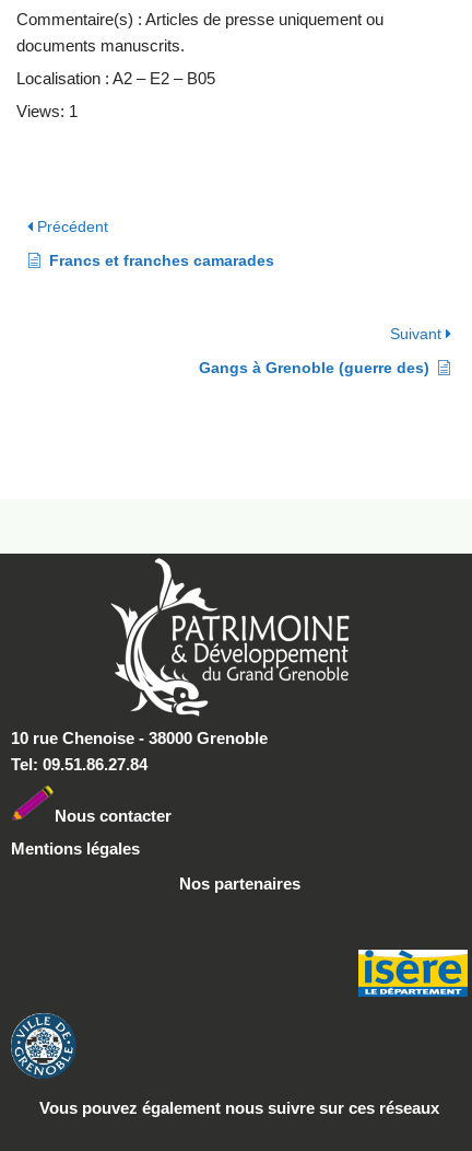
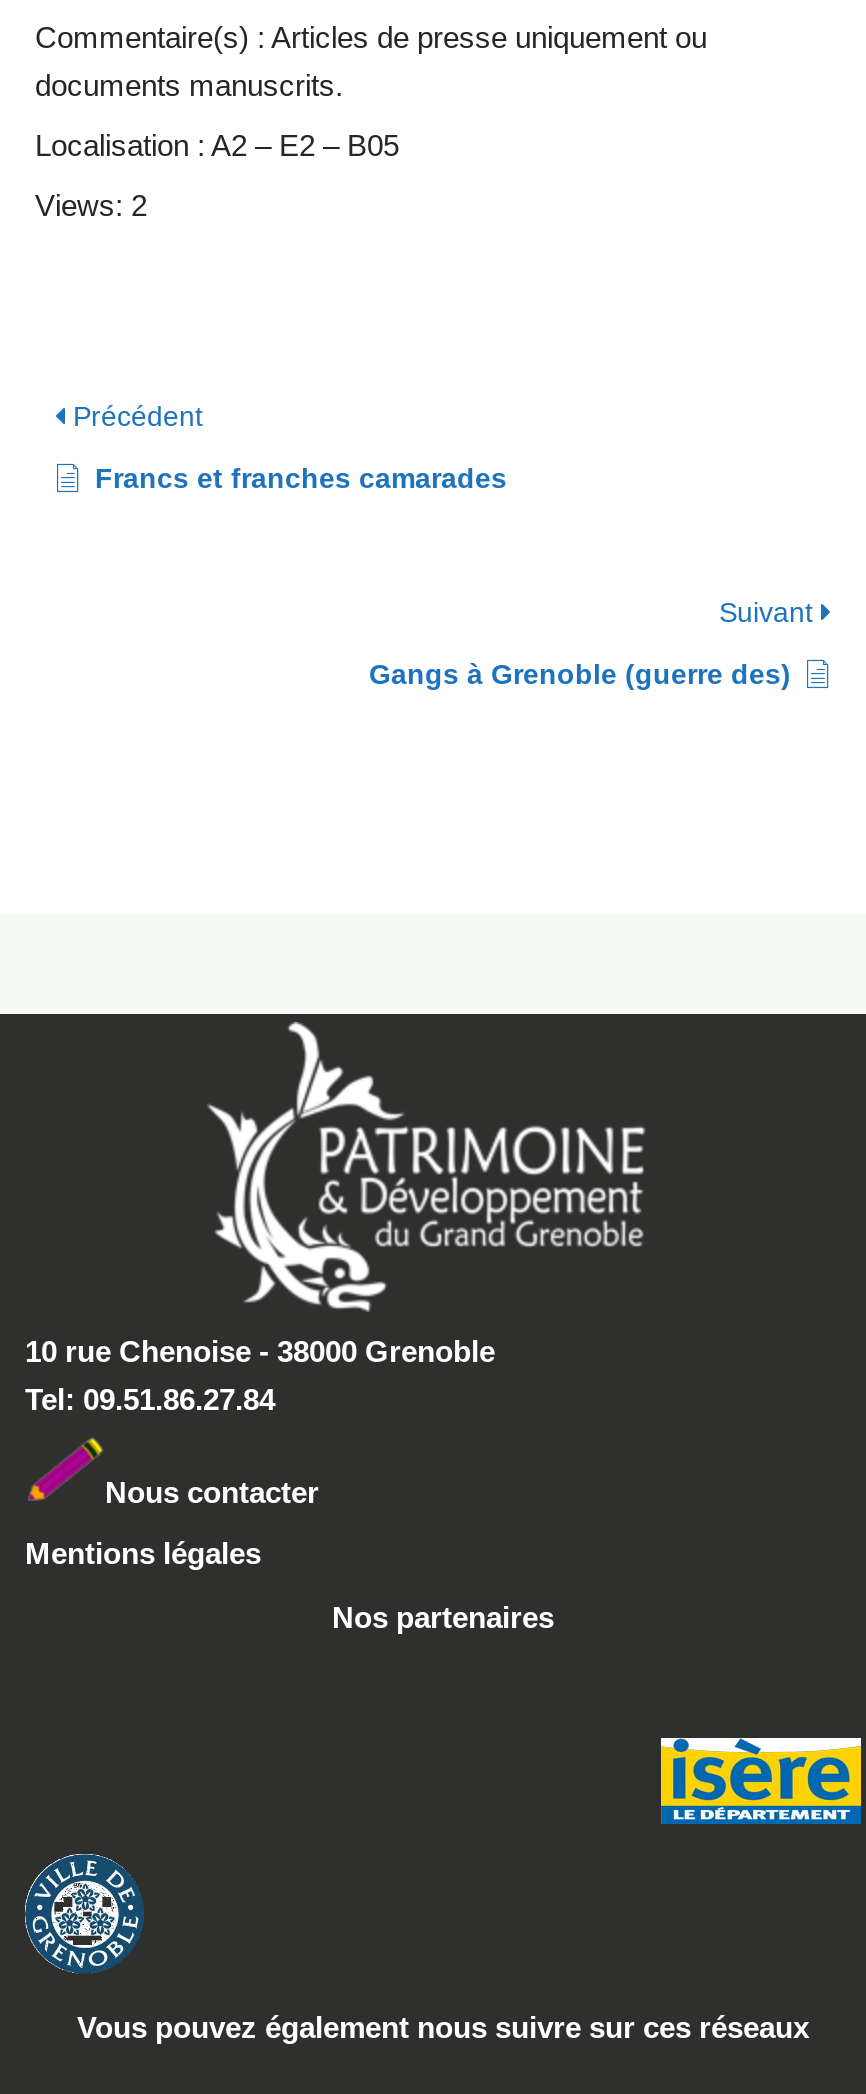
- Views: 1
+ Views: 2
